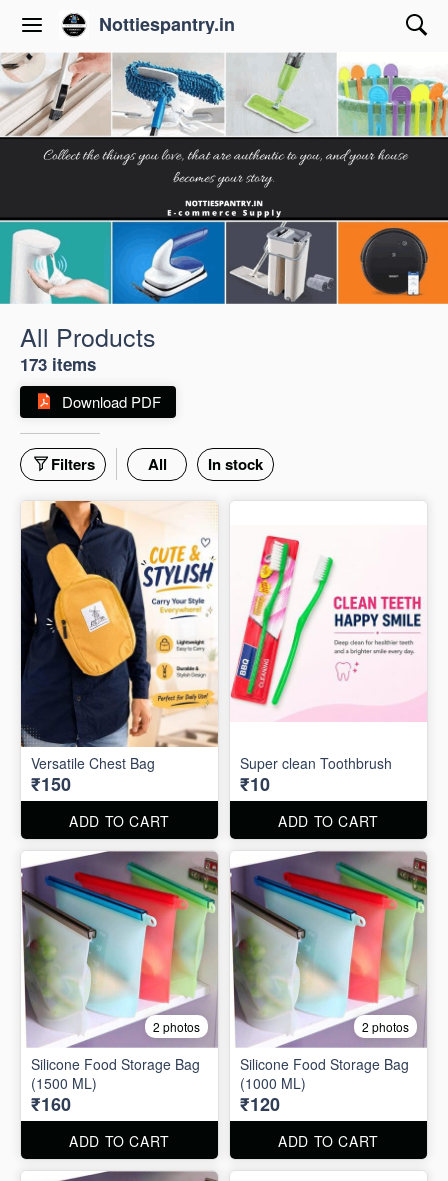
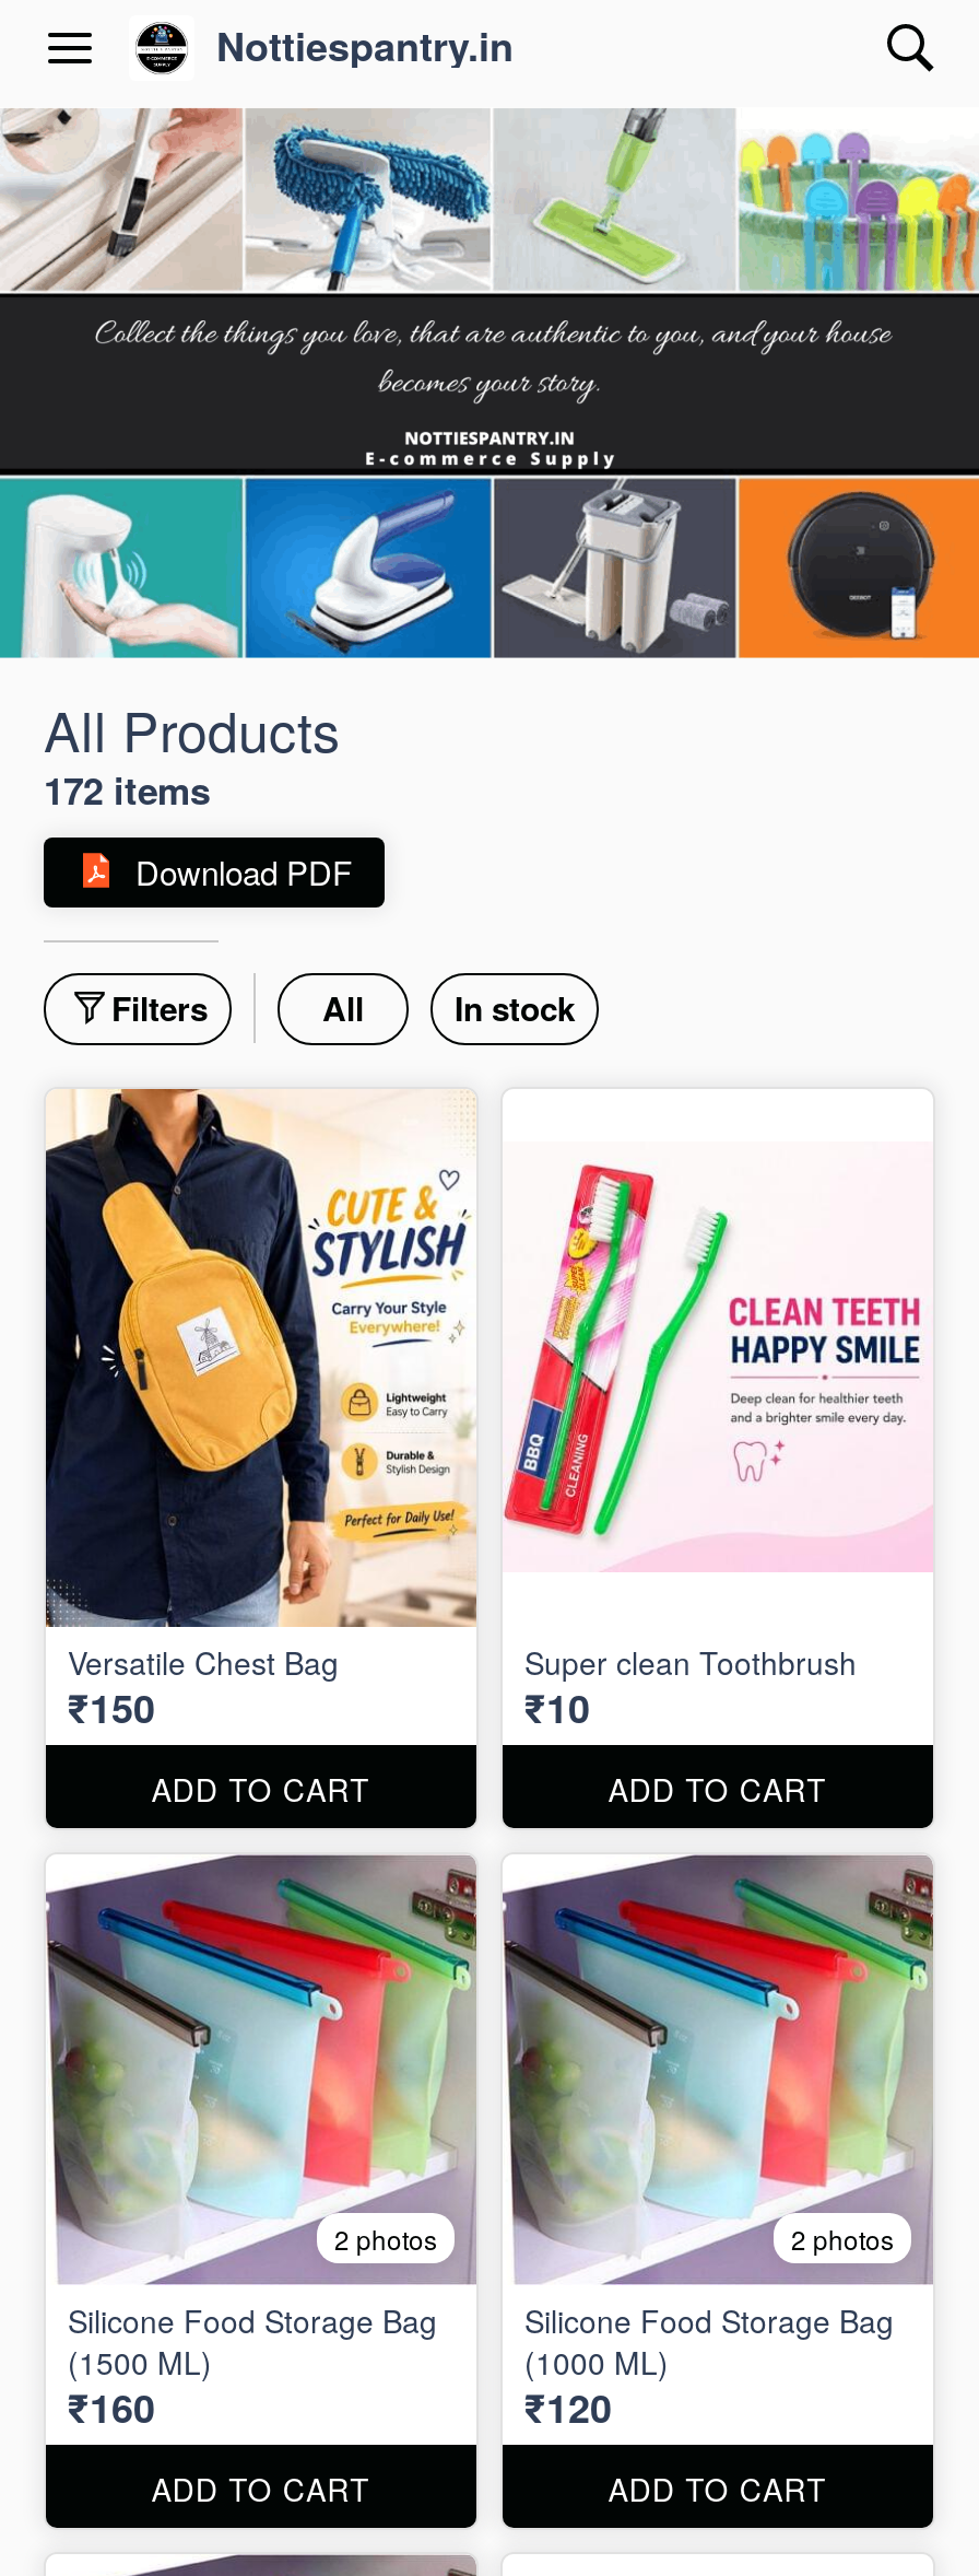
- 173 items
+ 172 items
